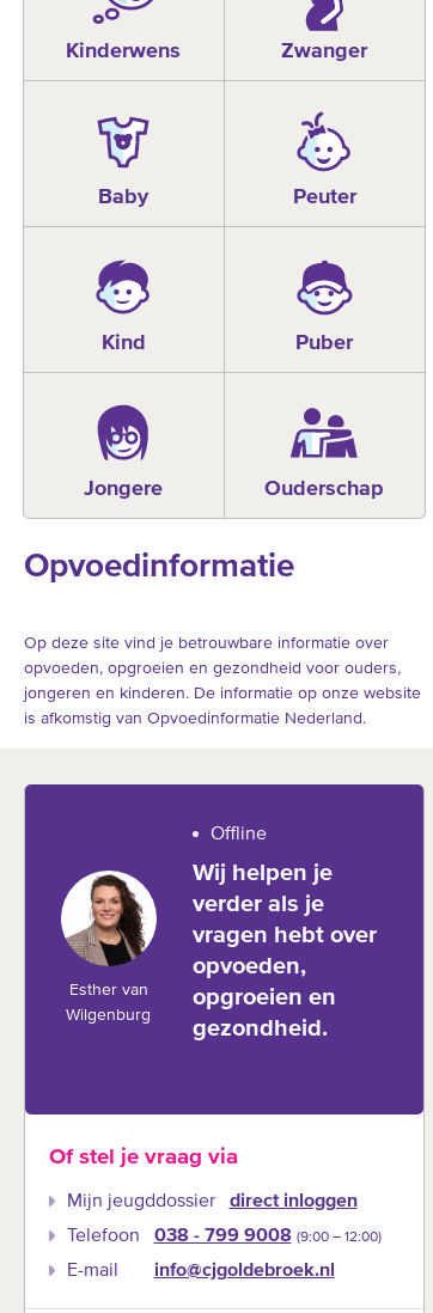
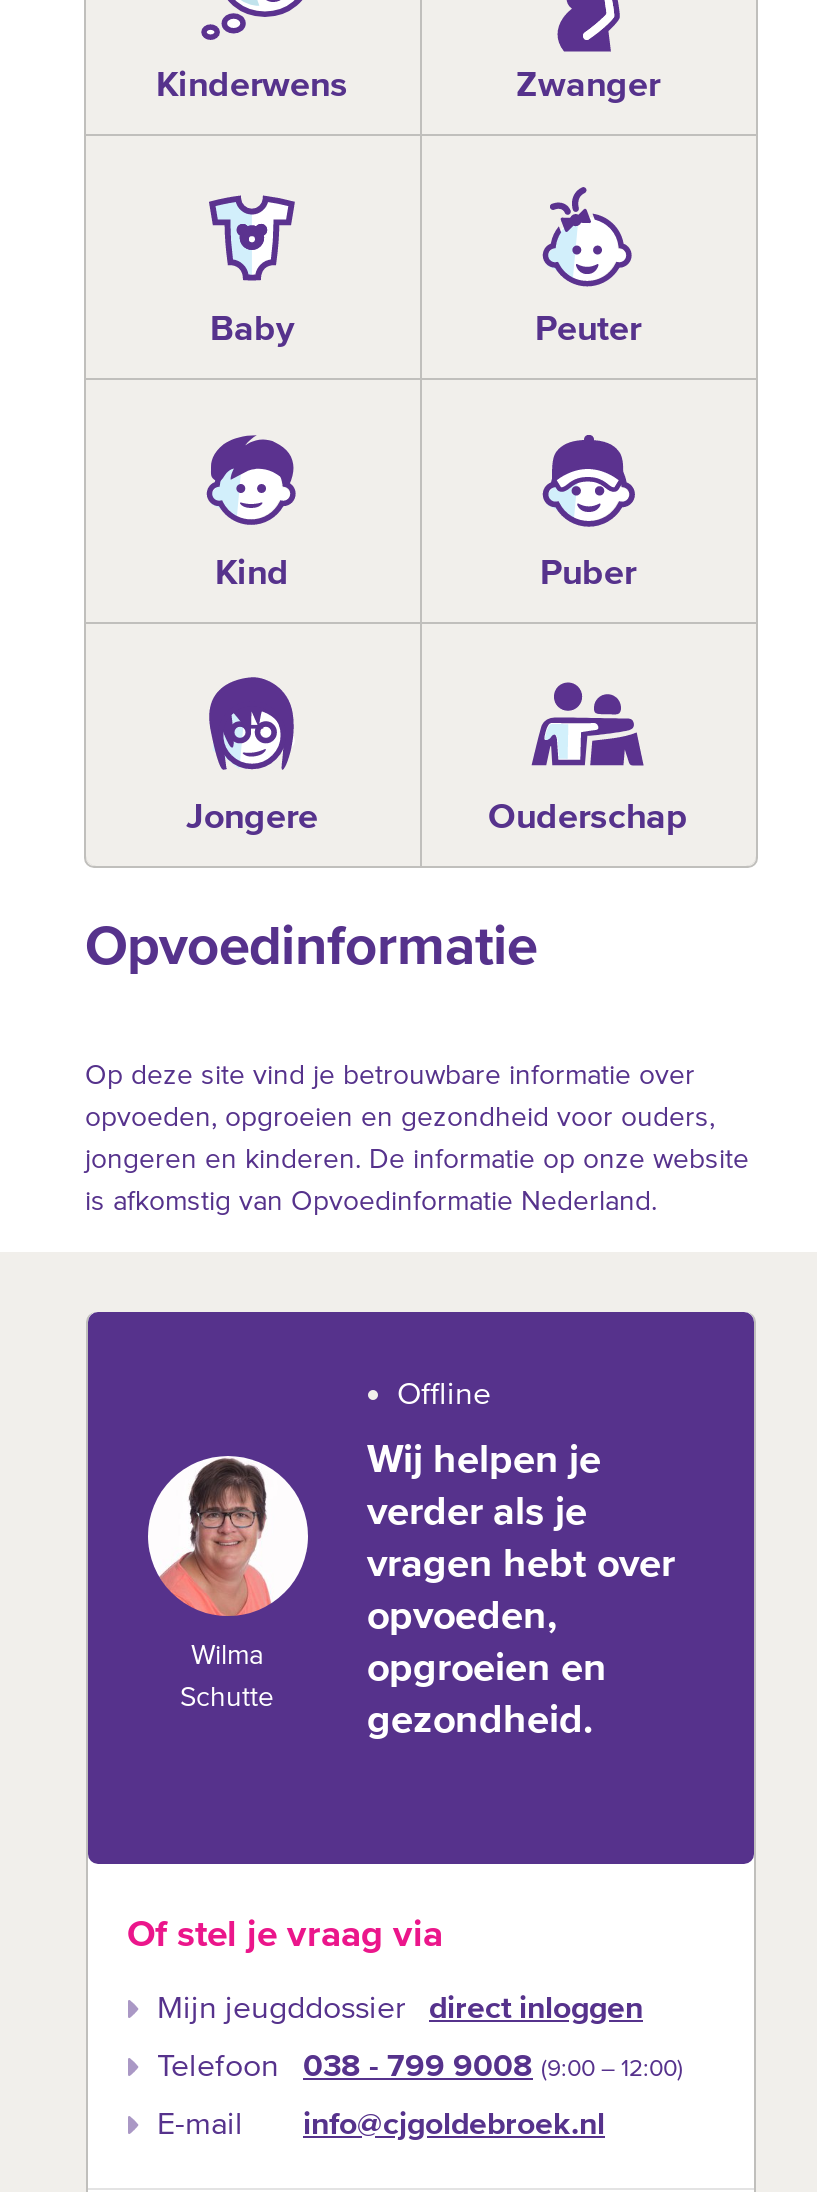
- [image]
- Esther van
+ [image]
+ Wilma

- Wilgenburg
+ Schutte
